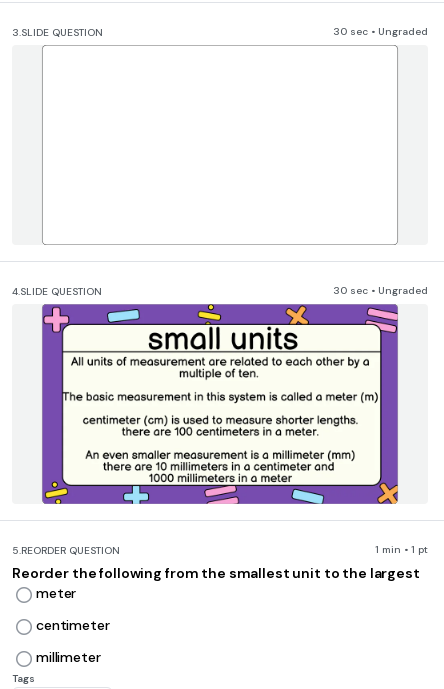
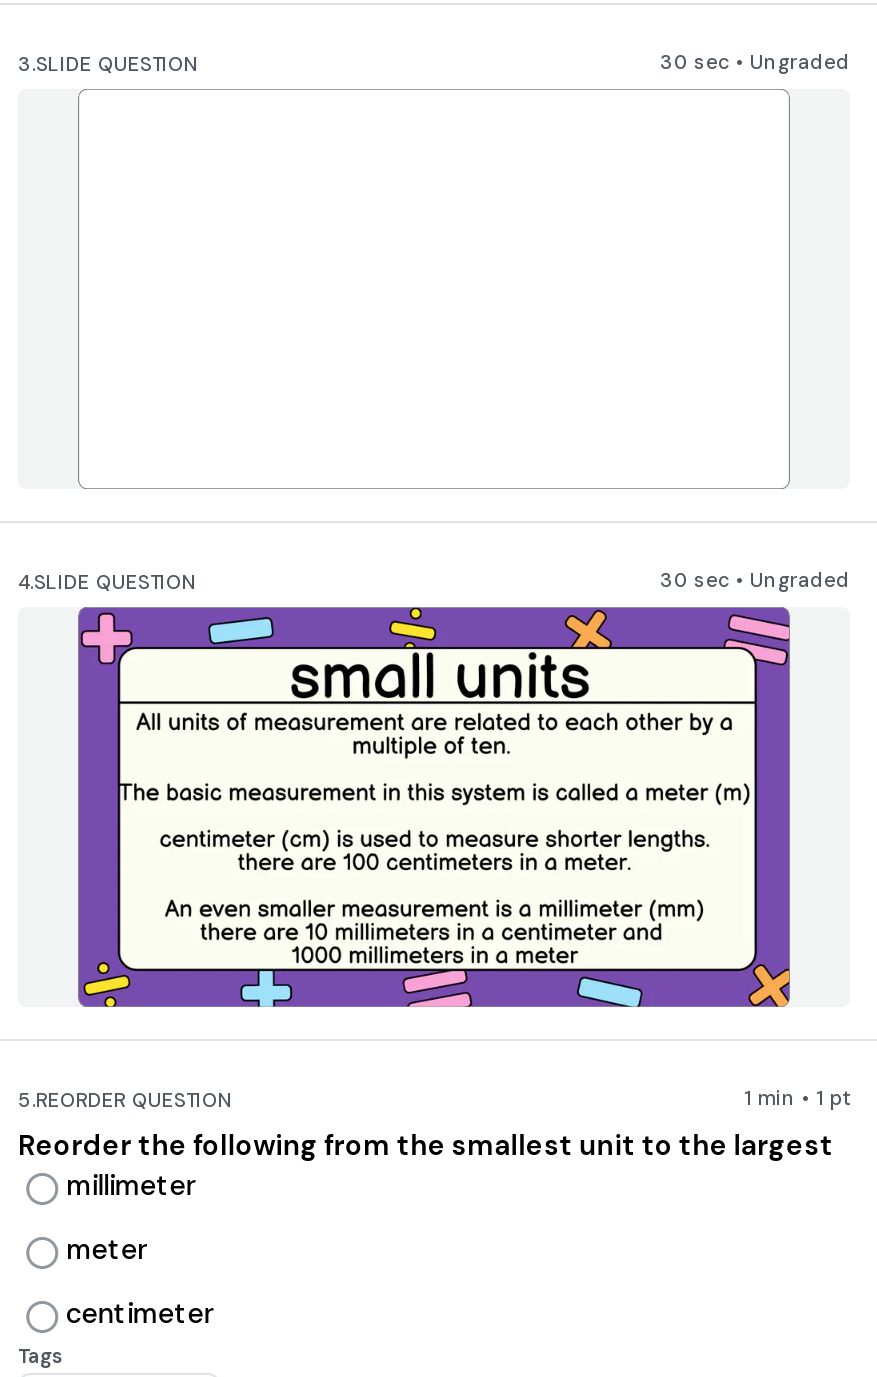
moved down: meter | centimeter

moved up: millimeter
